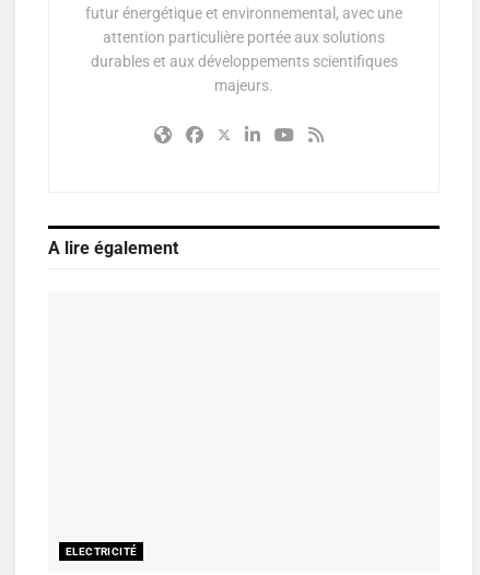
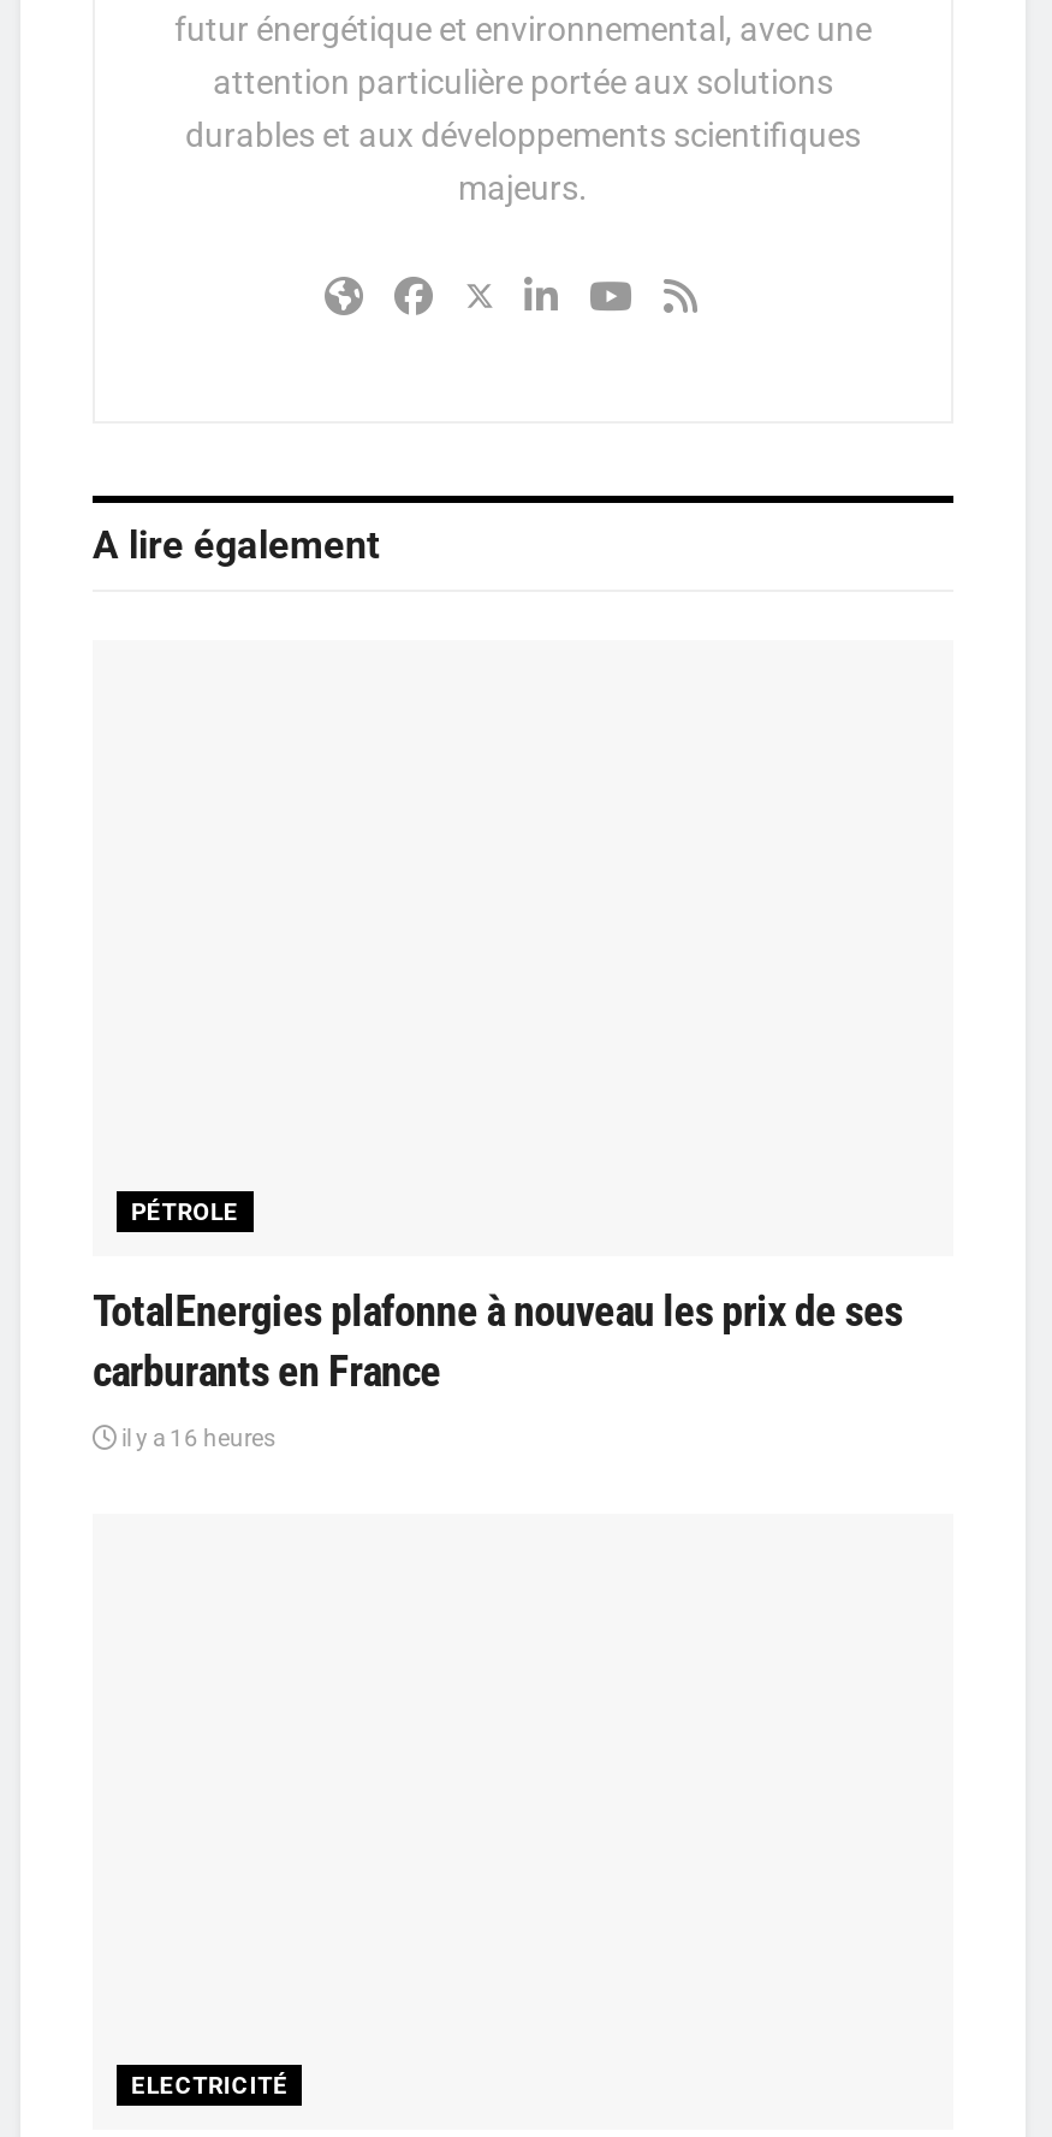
+ PÉTROLE
+ TotalEnergies plafonne à nouveau les prix de ses
+ carburants en France
+ il y a 16 heures
